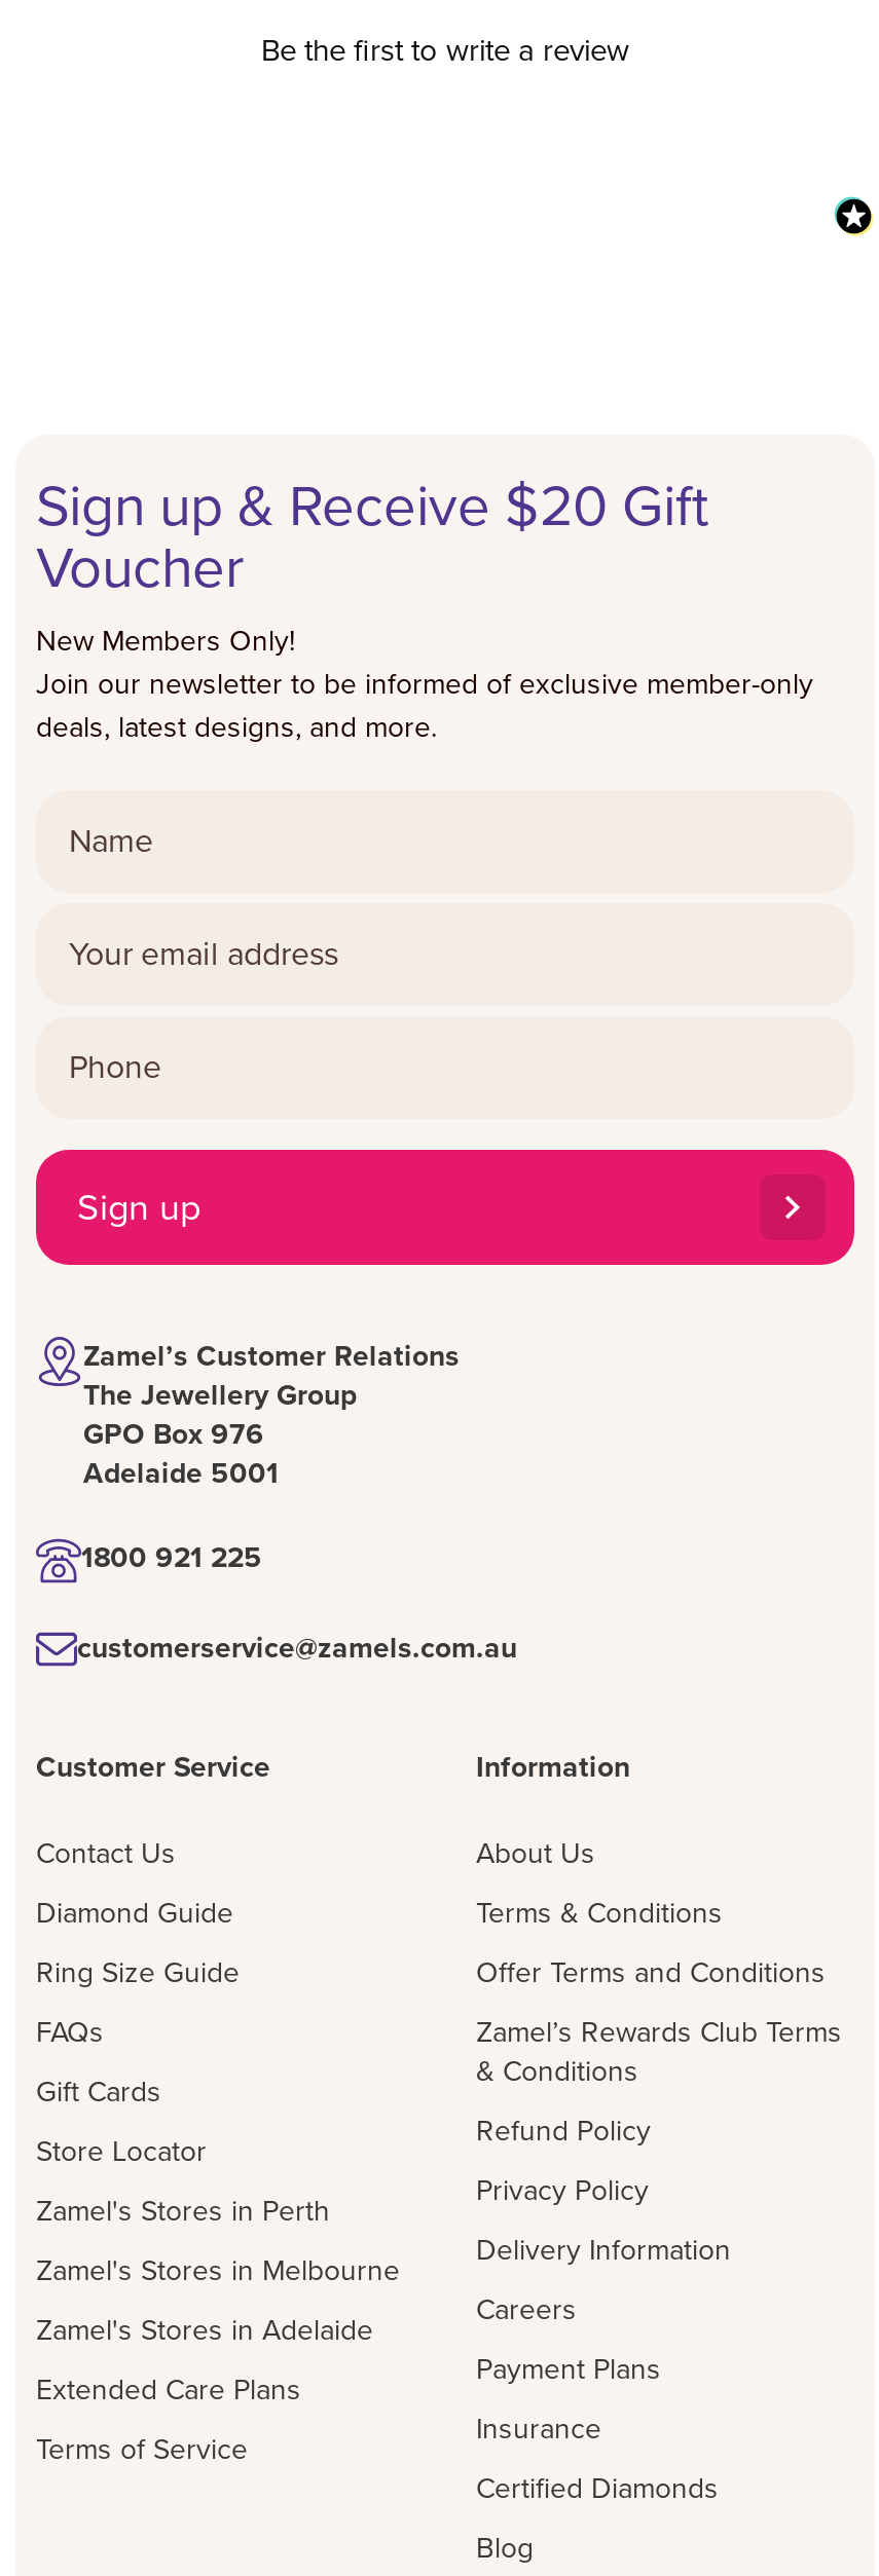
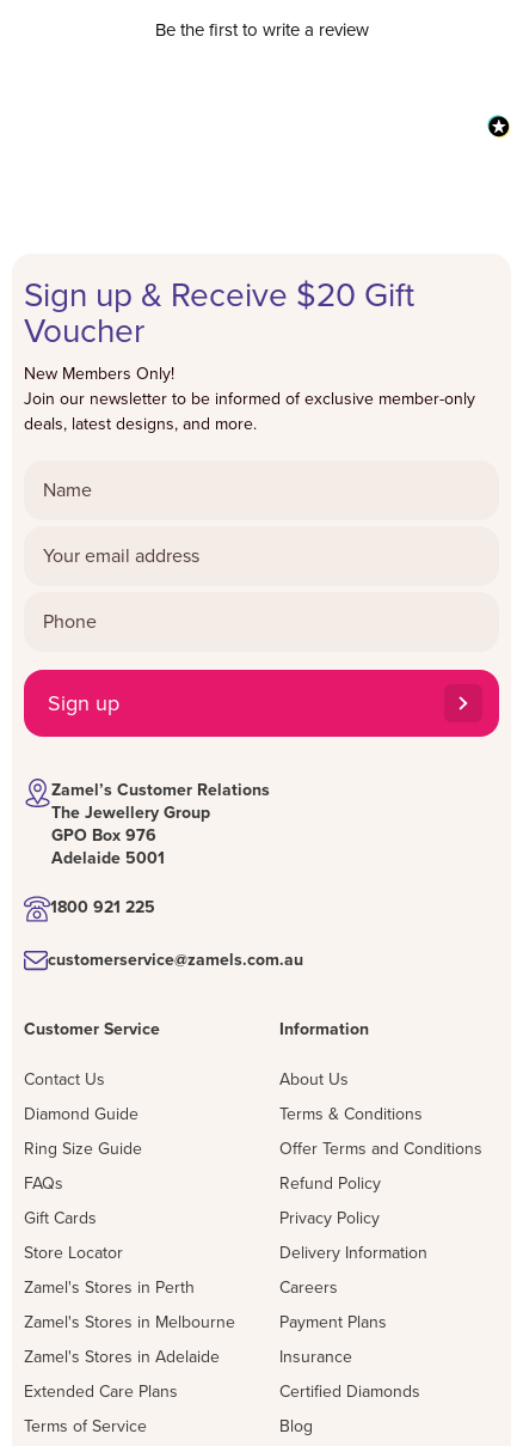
- Zamel’s Rewards Club Terms
- & Conditions
